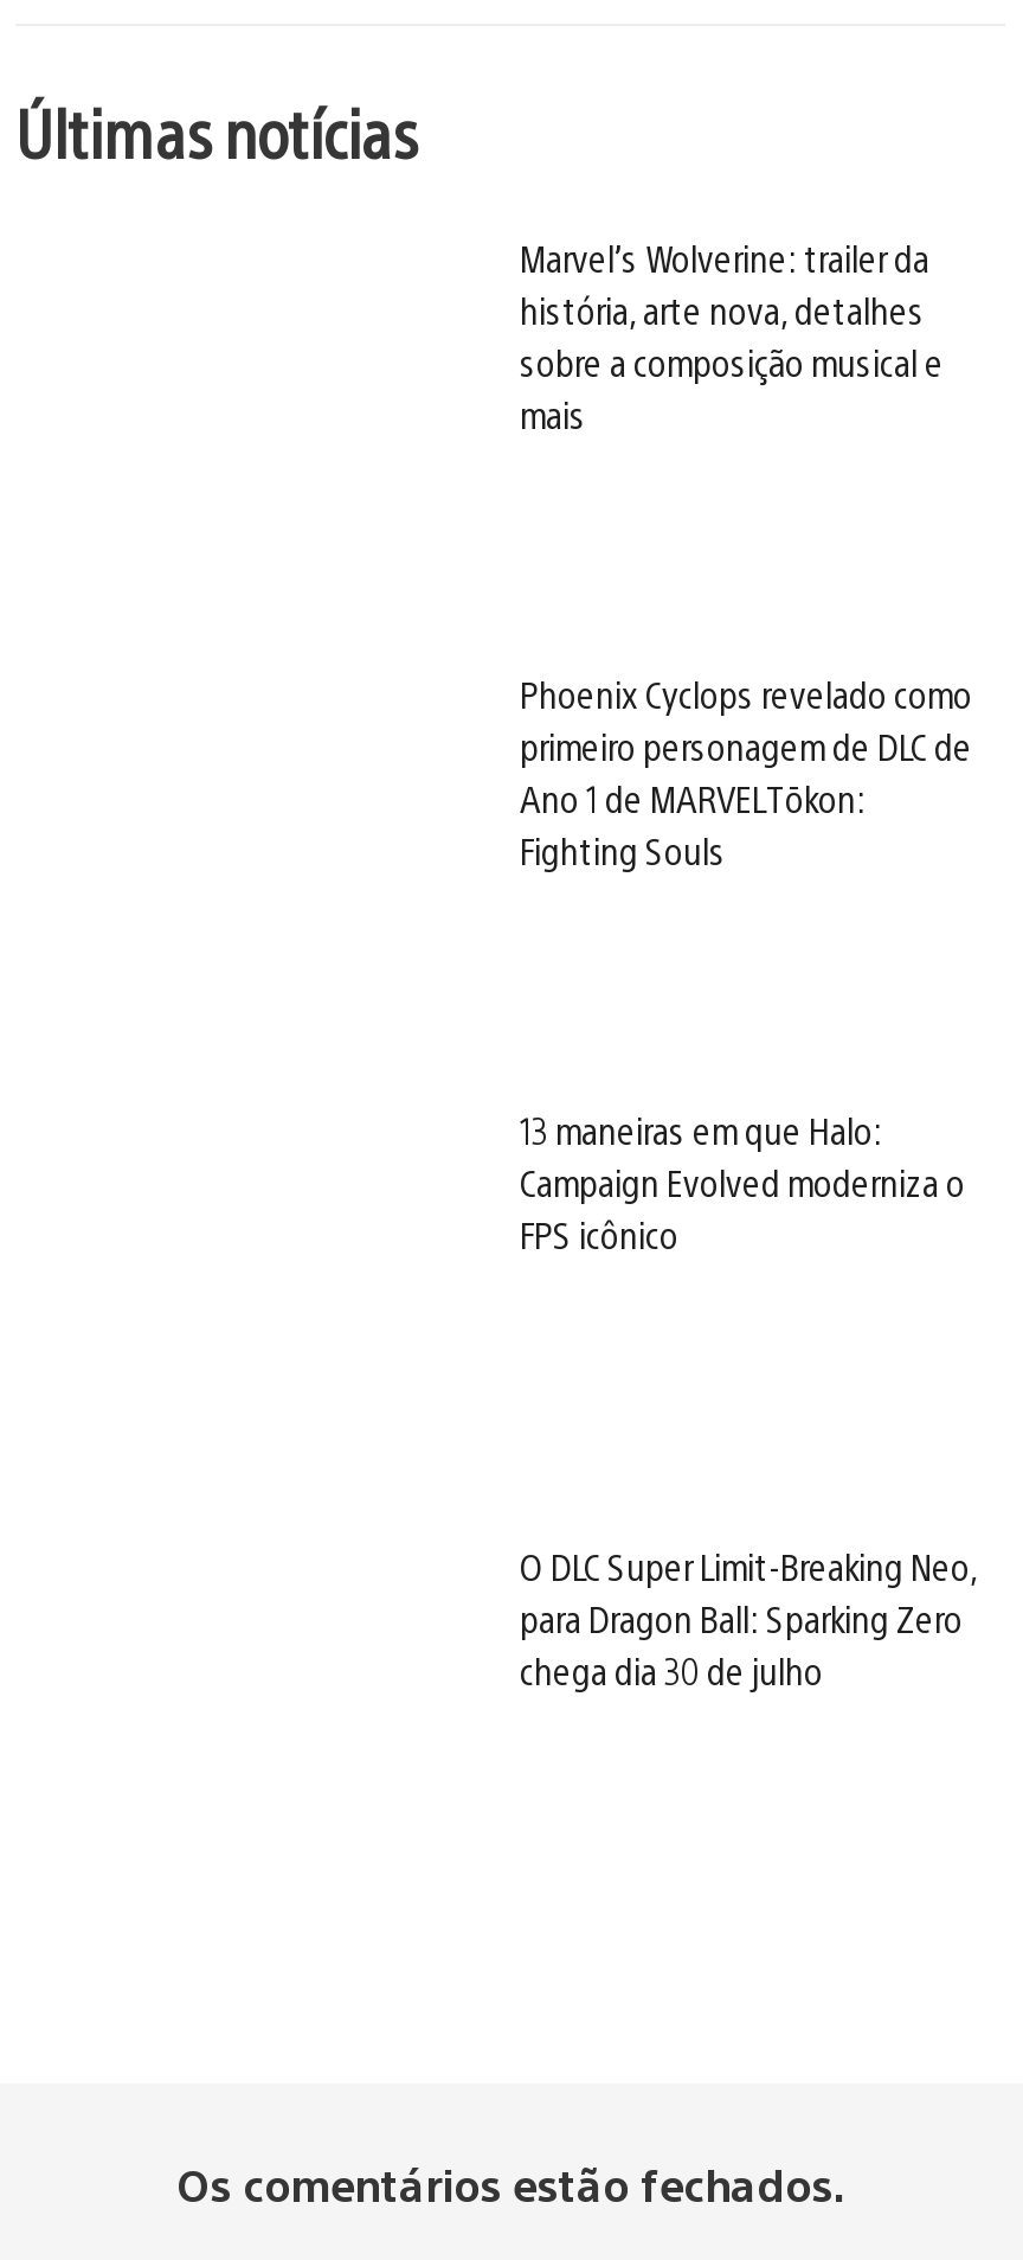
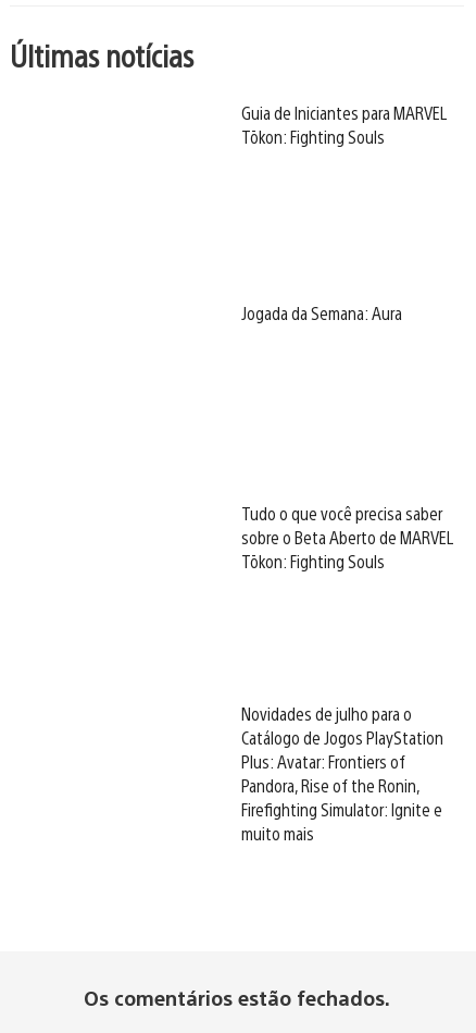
- Marvel’s Wolverine: trailer da
- história, arte nova, detalhes
- sobre a composição musical e
- mais
+ Guia de Iniciantes para MARVEL
+ Tōkon: Fighting Souls

- Phoenix Cyclops revelado como
- primeiro personagem de DLC de
- Ano 1 de MARVEL Tōkon:
- Fighting Souls
+ Jogada da Semana: Aura

- 13 maneiras em que Halo:
- Campaign Evolved moderniza o
- FPS icônico
+ Tudo o que você precisa saber
+ sobre o Beta Aberto de MARVEL
+ Tōkon: Fighting Souls

- O DLC Super Limit-Breaking Neo,
- para Dragon Ball: Sparking Zero
- chega dia 30 de julho
+ Novidades de julho para o
+ Catálogo de Jogos PlayStation
+ Plus: Avatar: Frontiers of
+ Pandora, Rise of the Ronin,
+ Firefighting Simulator: Ignite e
+ muito mais
